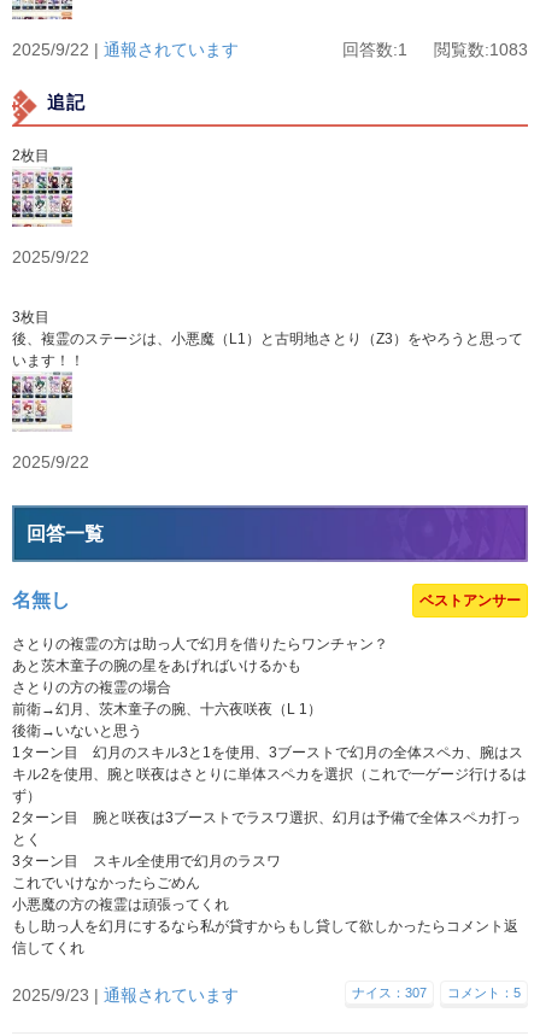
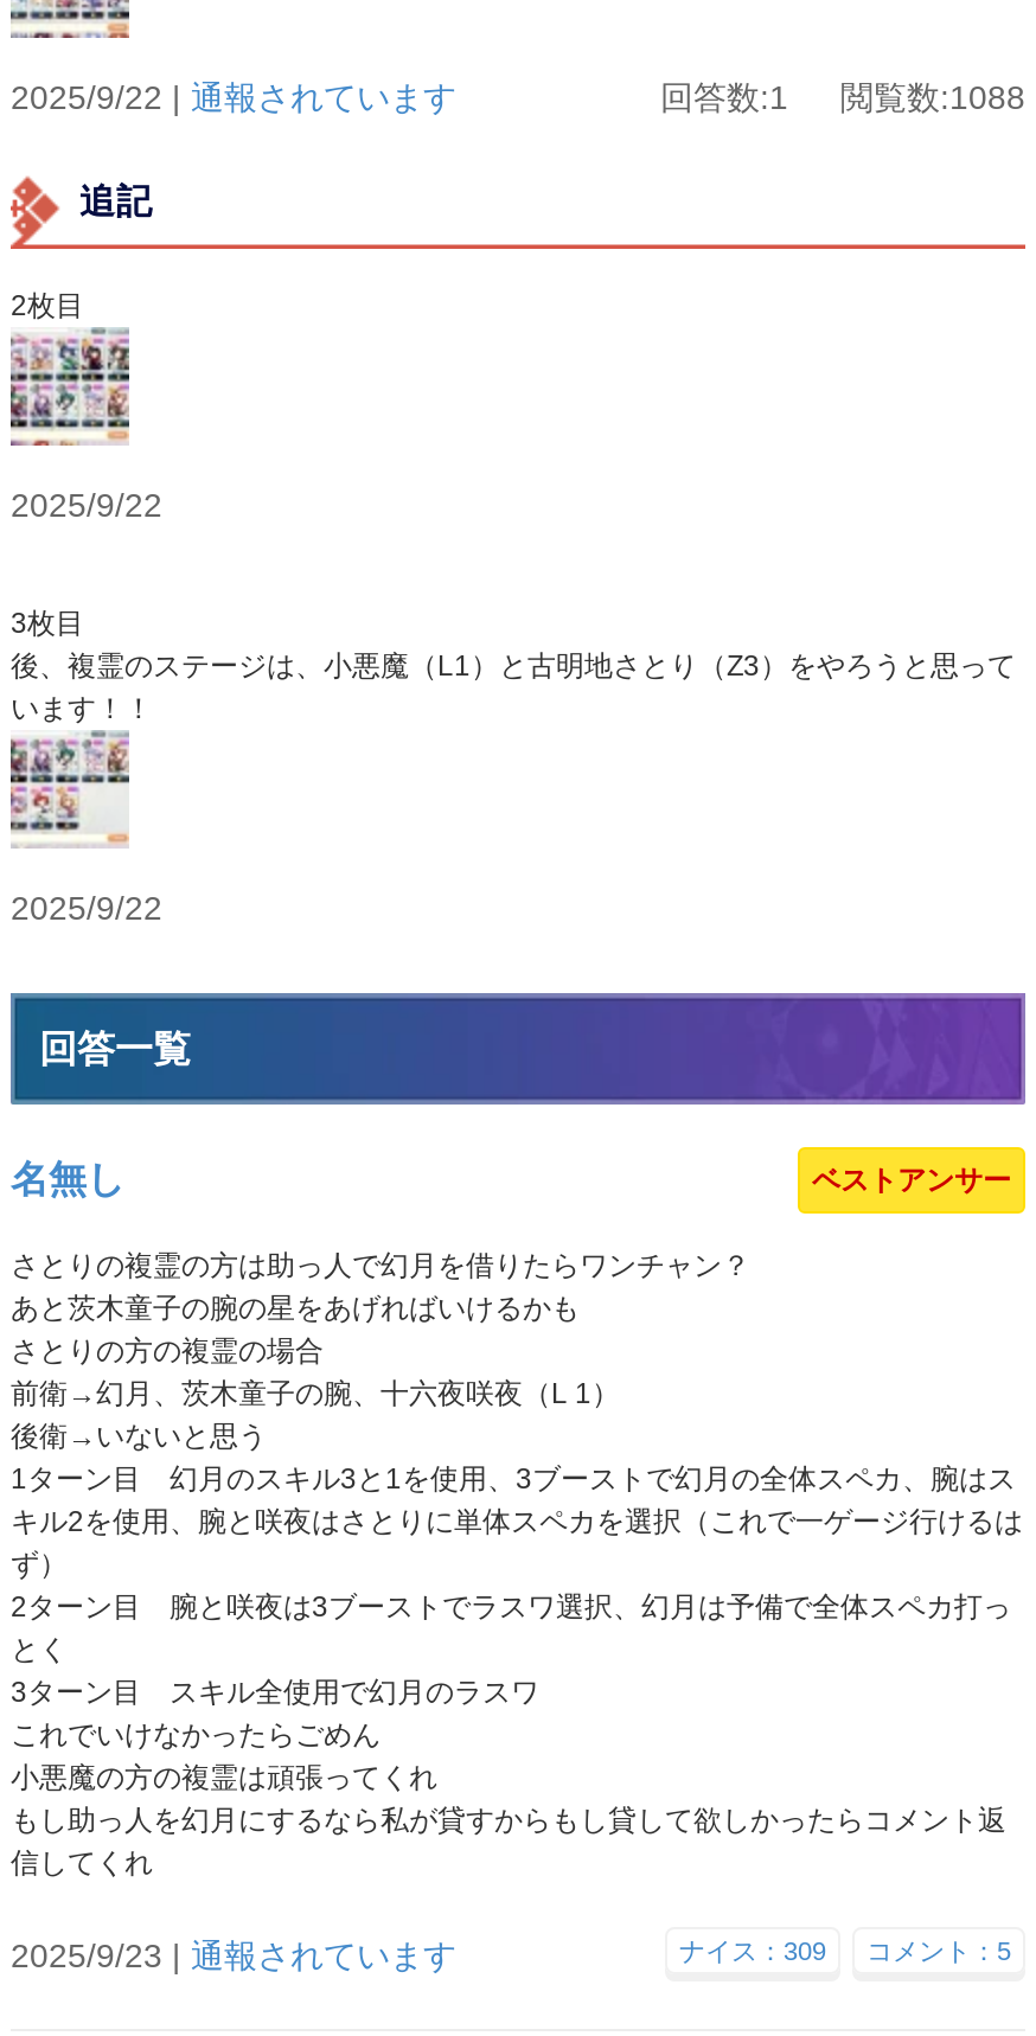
- 回答数:1 閲覧数:1083
+ 回答数:1 閲覧数:1088

- ナイス：307 コメント：5
+ ナイス：309 コメント：5
